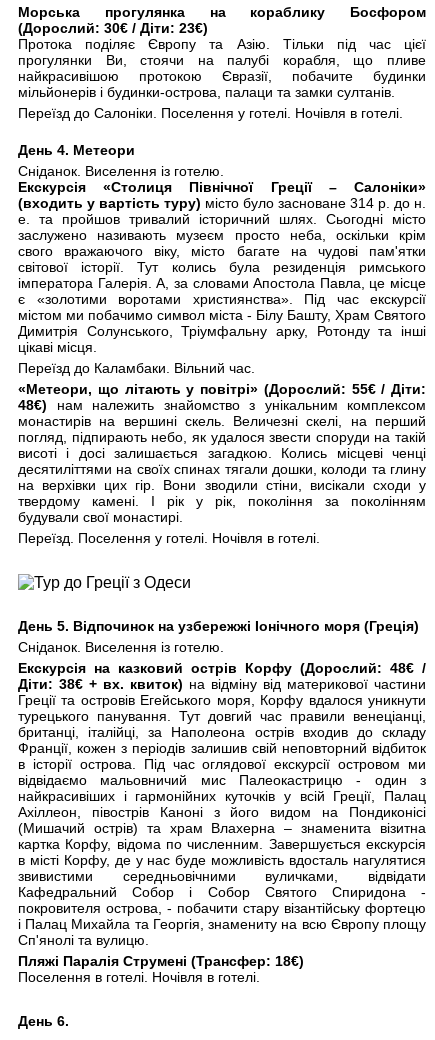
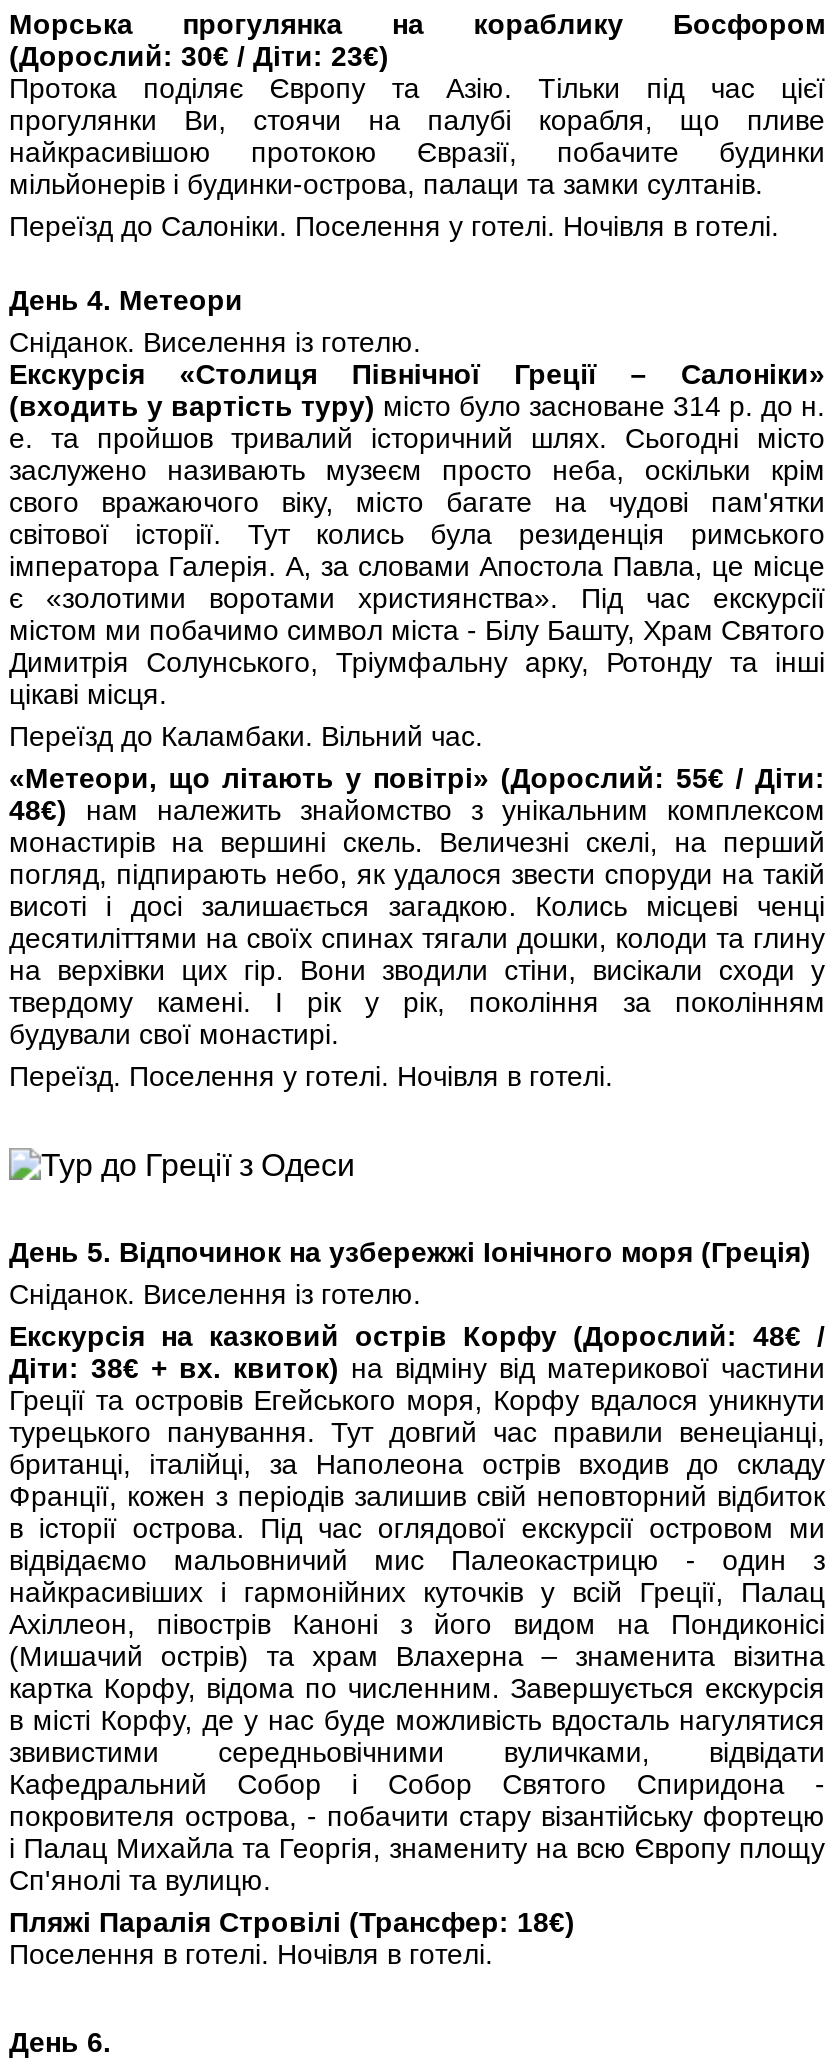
- Пляжі Паралія Струмені (Трансфер: 18€)
+ Пляжі Паралія Стровілі (Трансфер: 18€)
